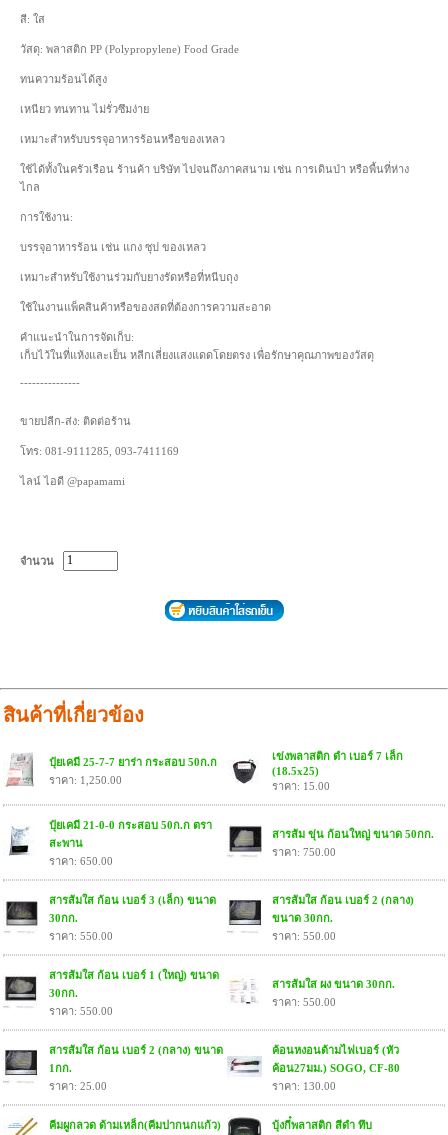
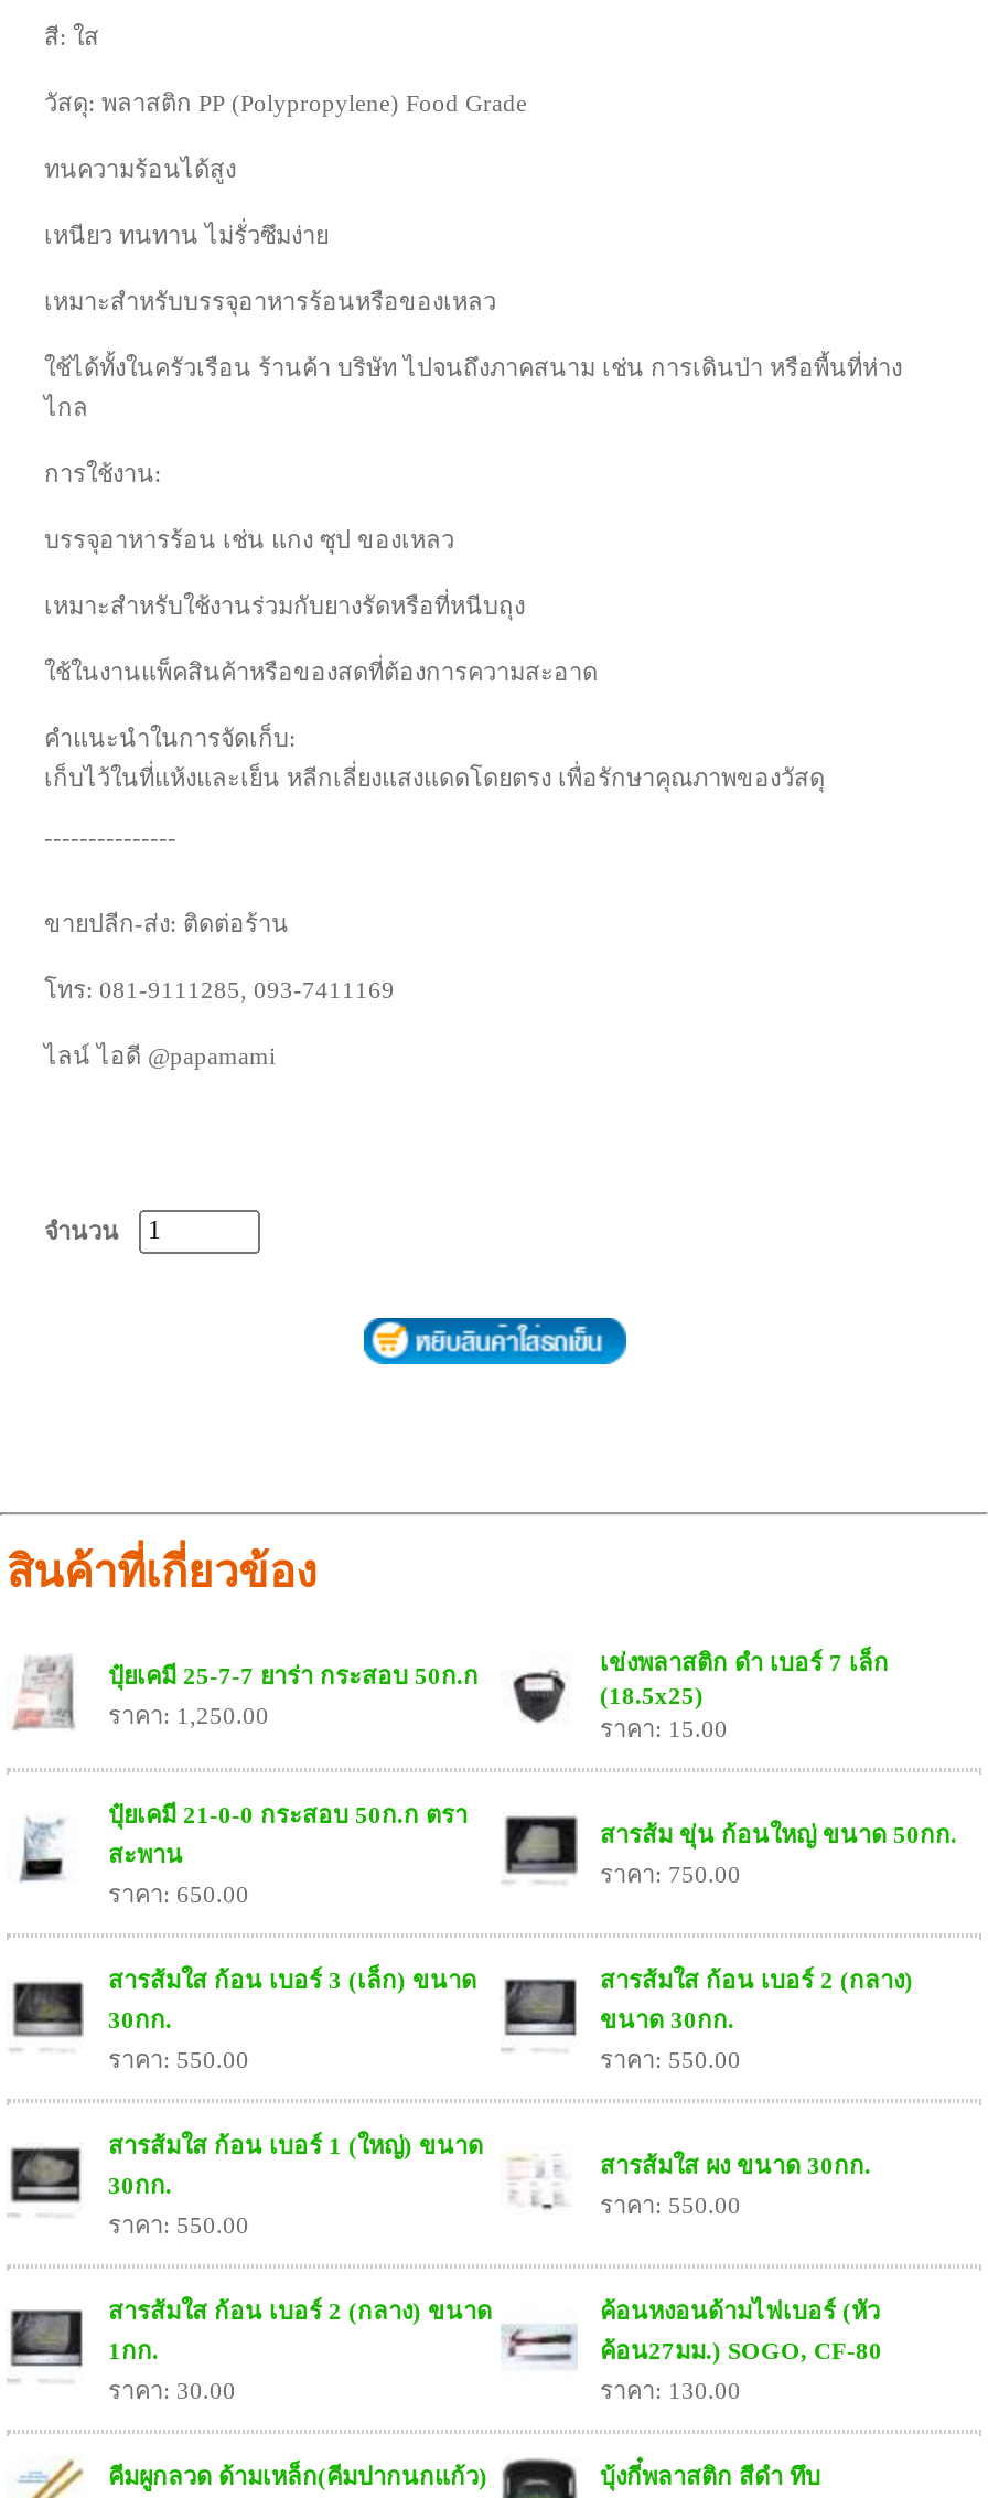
- ราคา: 25.00
+ ราคา: 30.00
